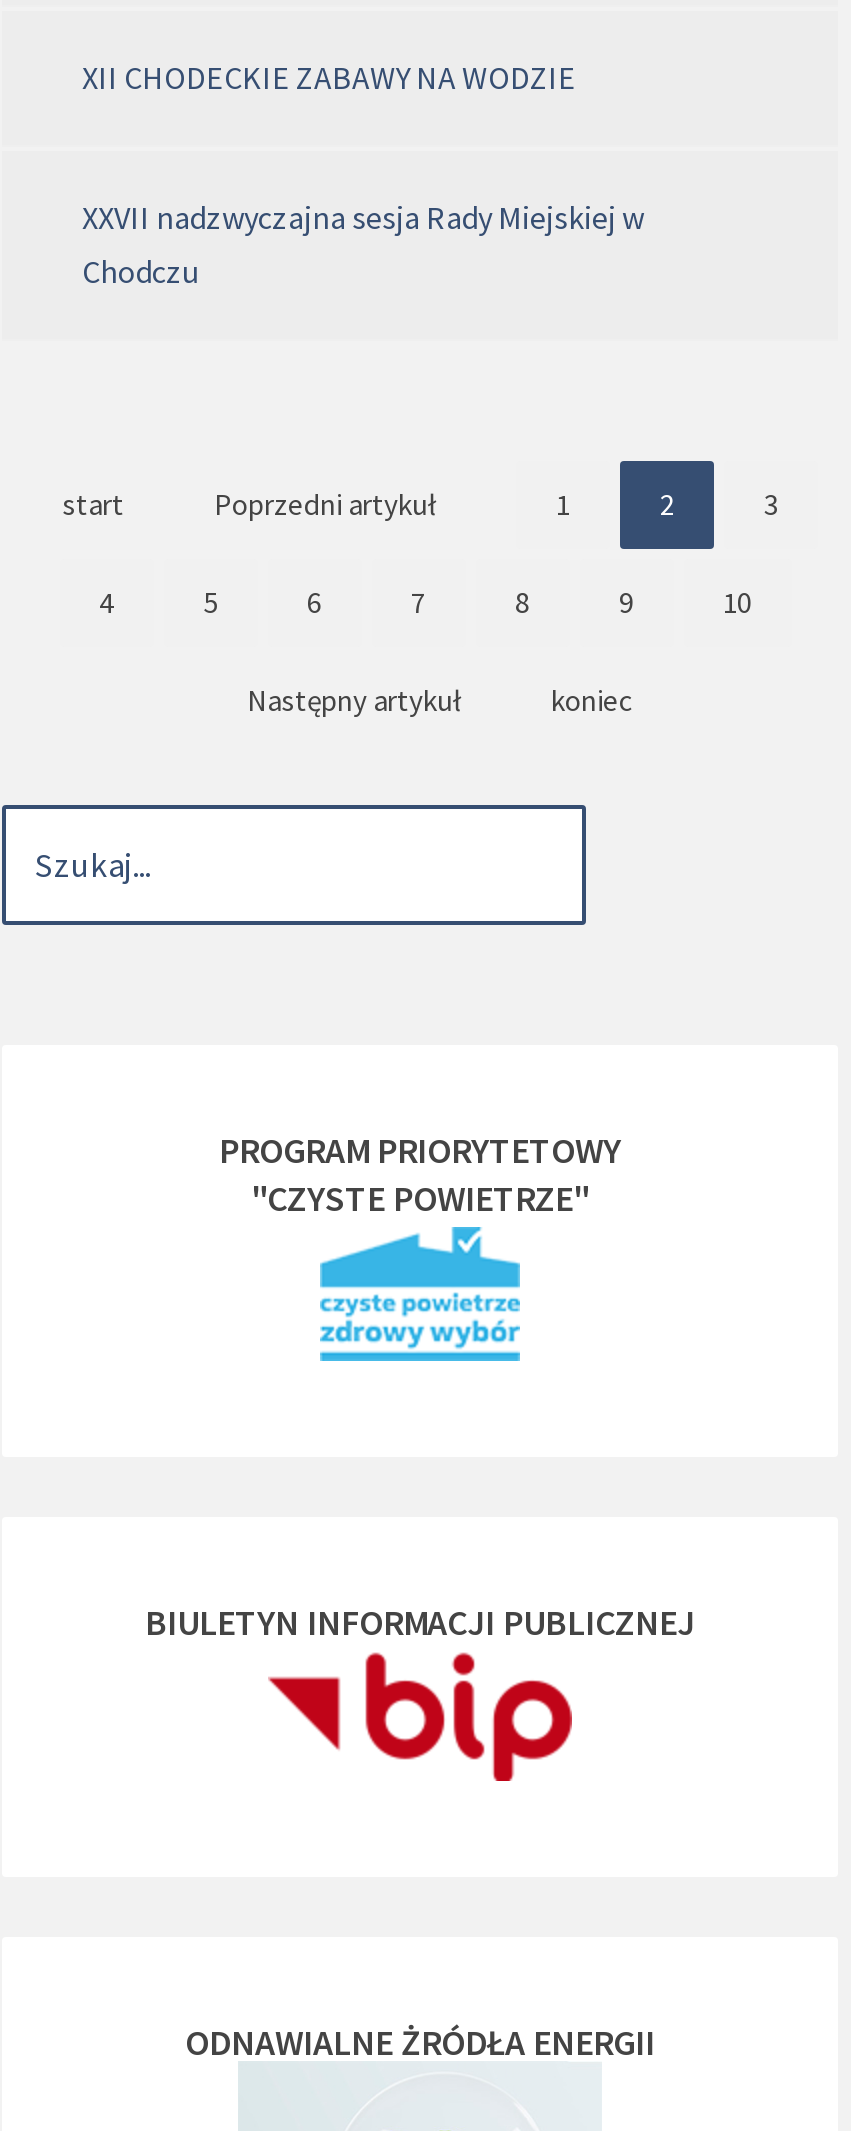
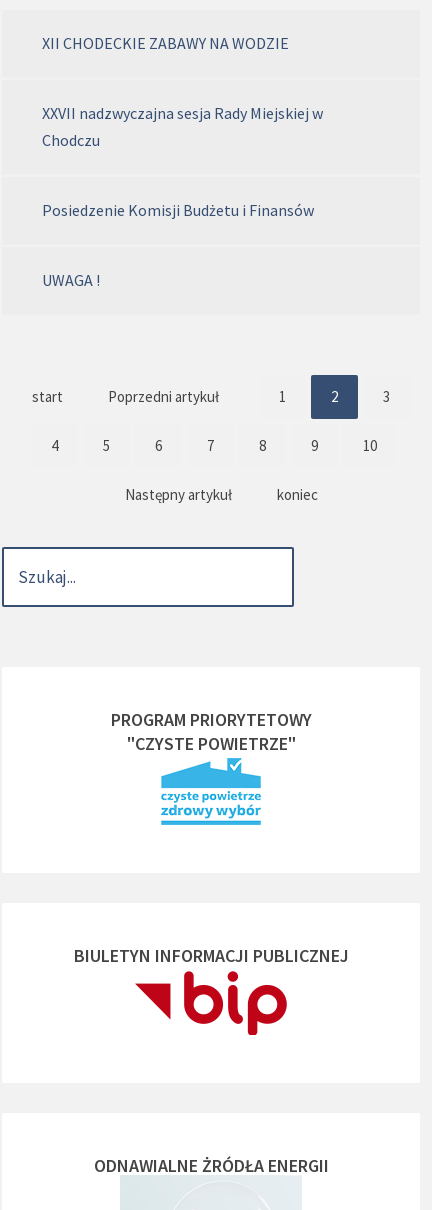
+ Posiedzenie Komisji Budżetu i Finansów
+ UWAGA !
